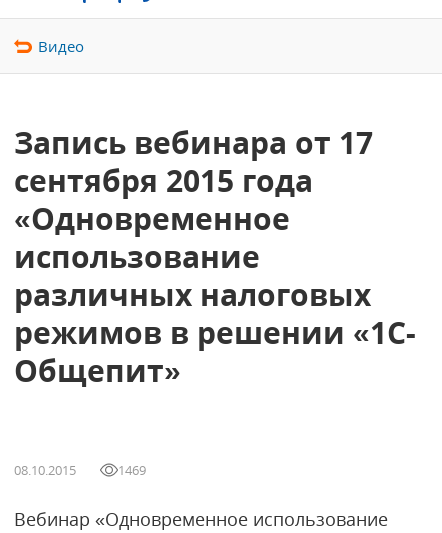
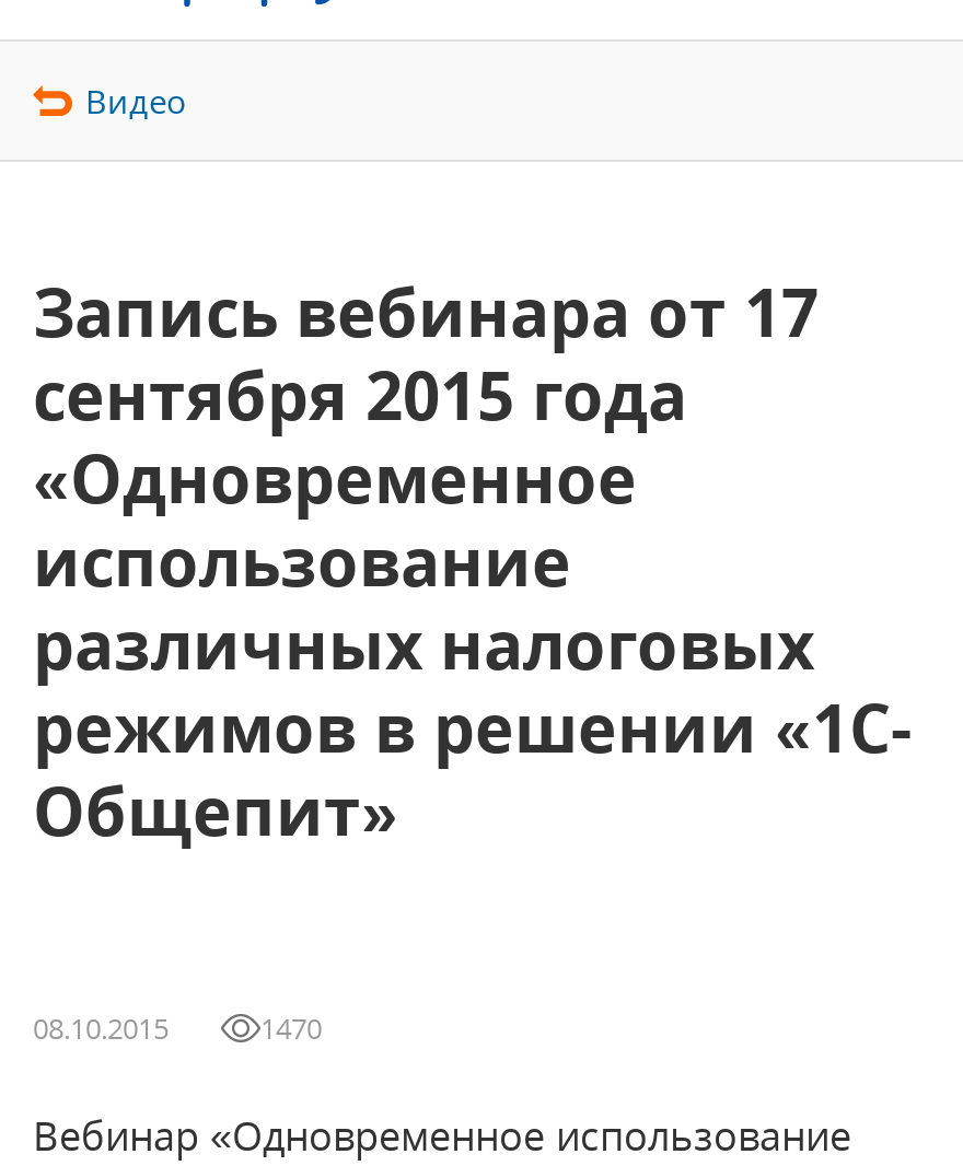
- 1469
+ 1470
